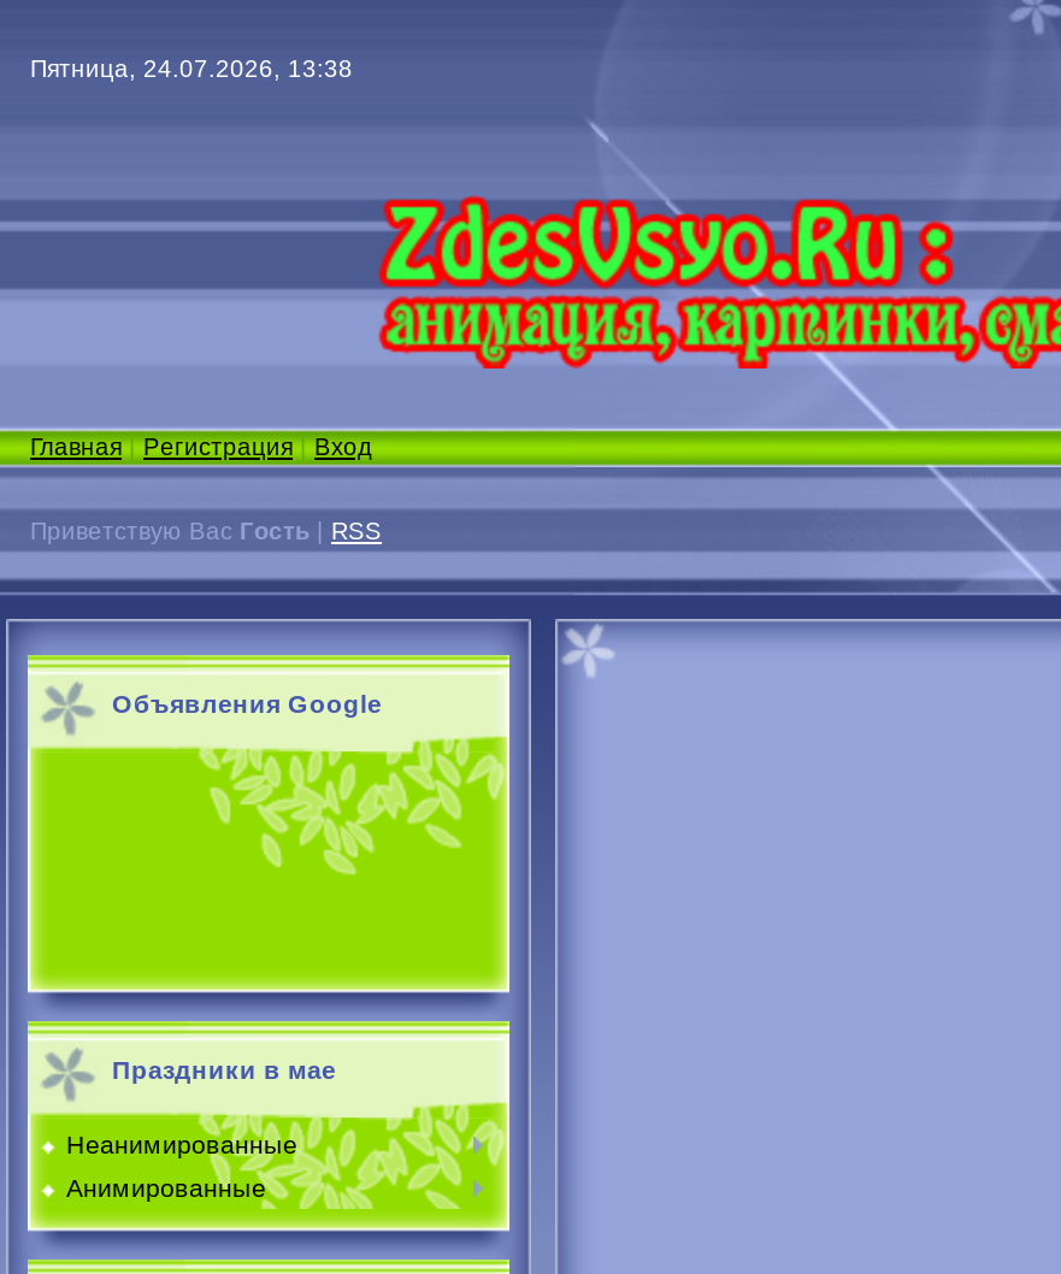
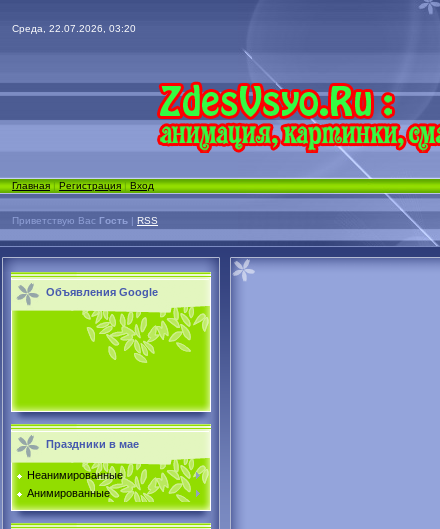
- Пятница, 24.07.2026, 13:38
+ Среда, 22.07.2026, 03:20
